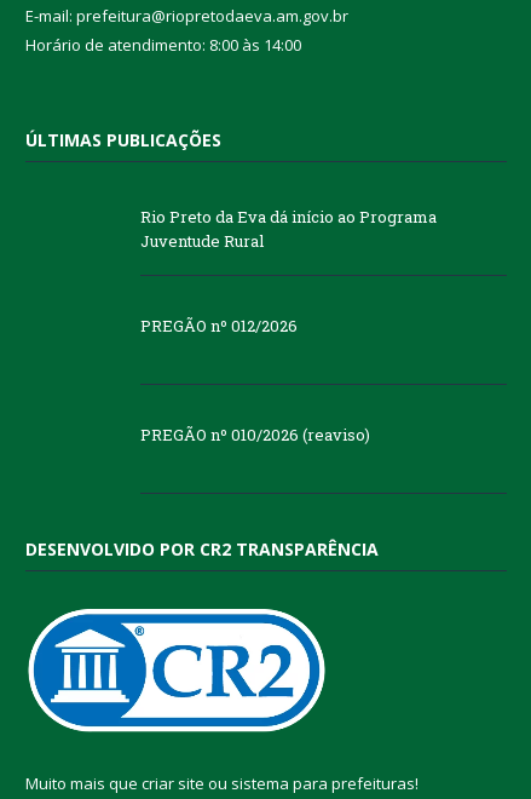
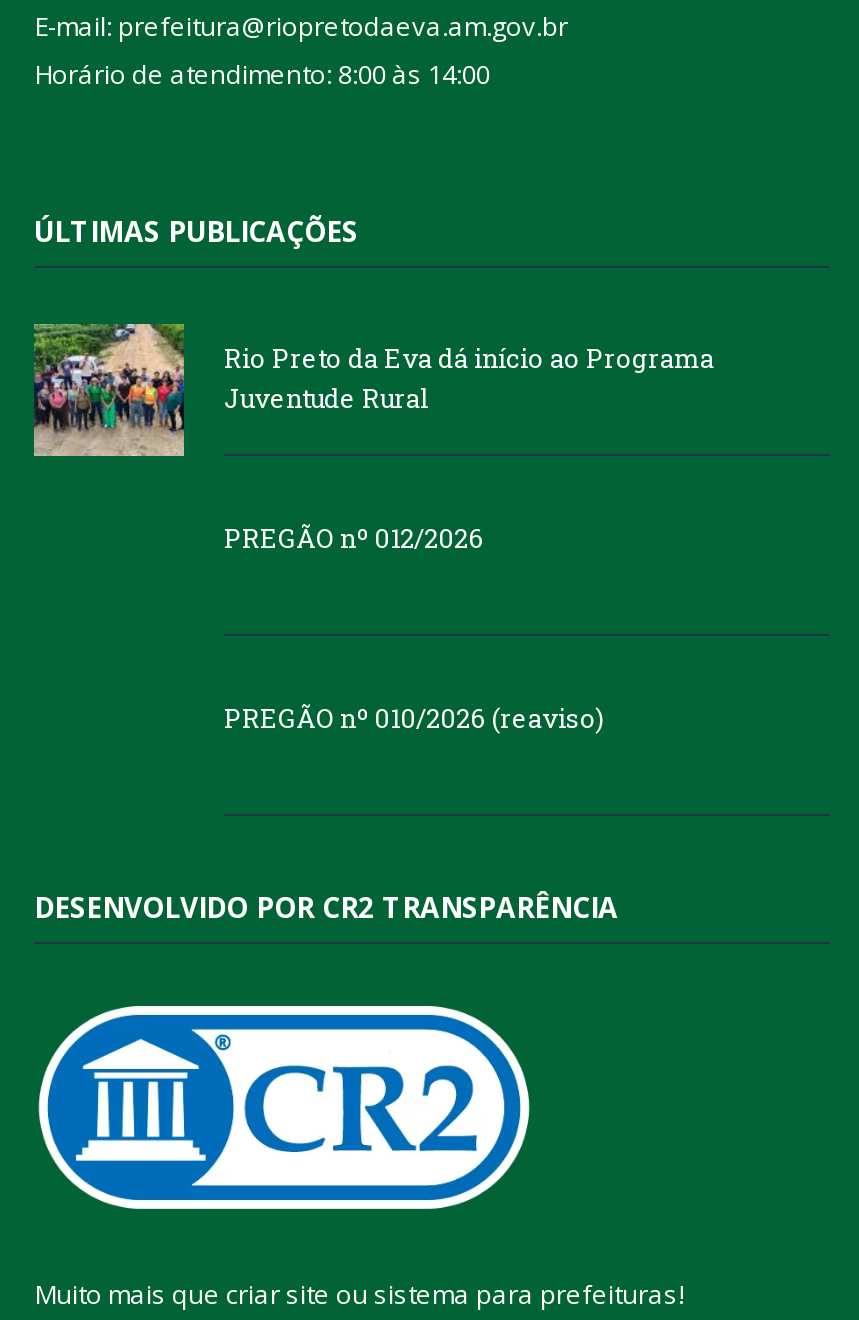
+ [image]
